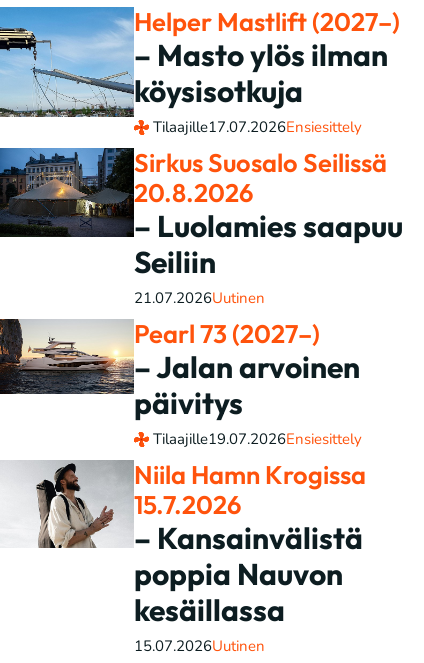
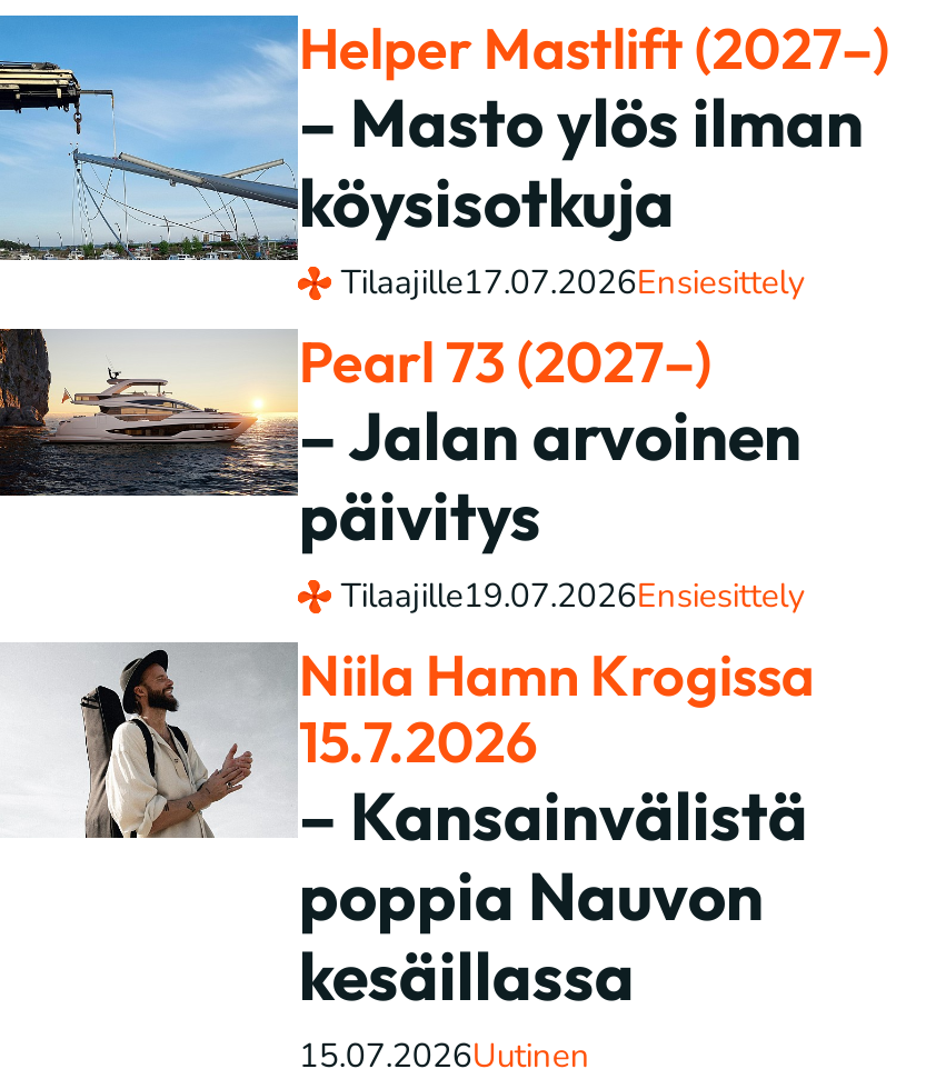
- [image]
- Sirkus Suosalo Seilissä
- 20.8.2026
- – Luolamies saapuu
- Seiliin
- 21.07.2026Uutinen
